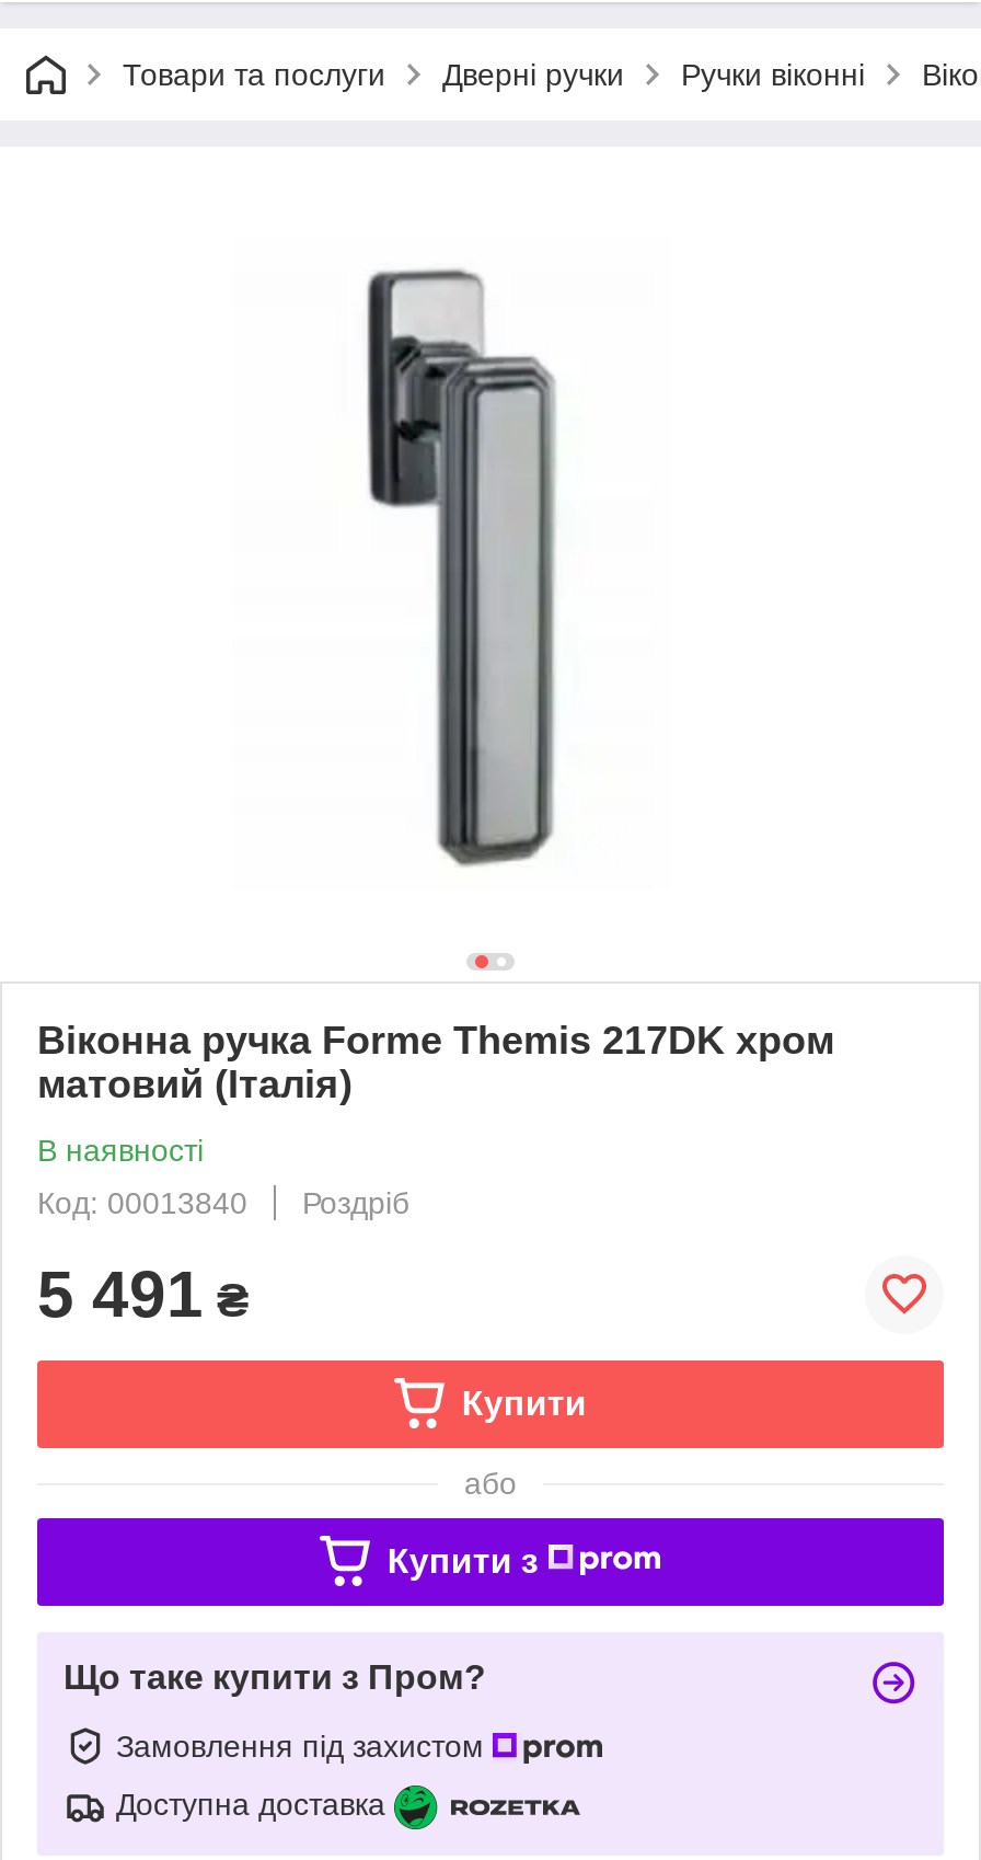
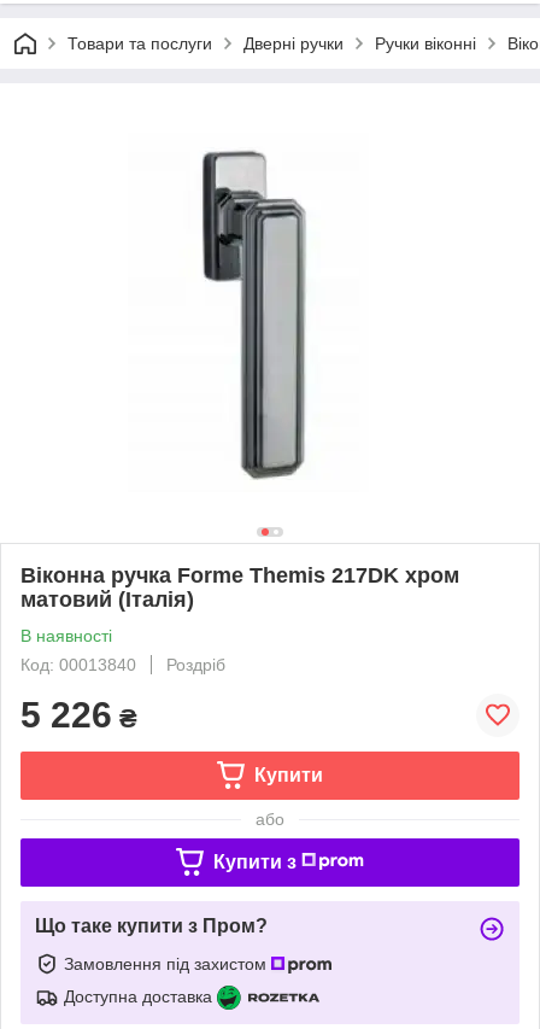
- 5 491 ₴
+ 5 226 ₴
